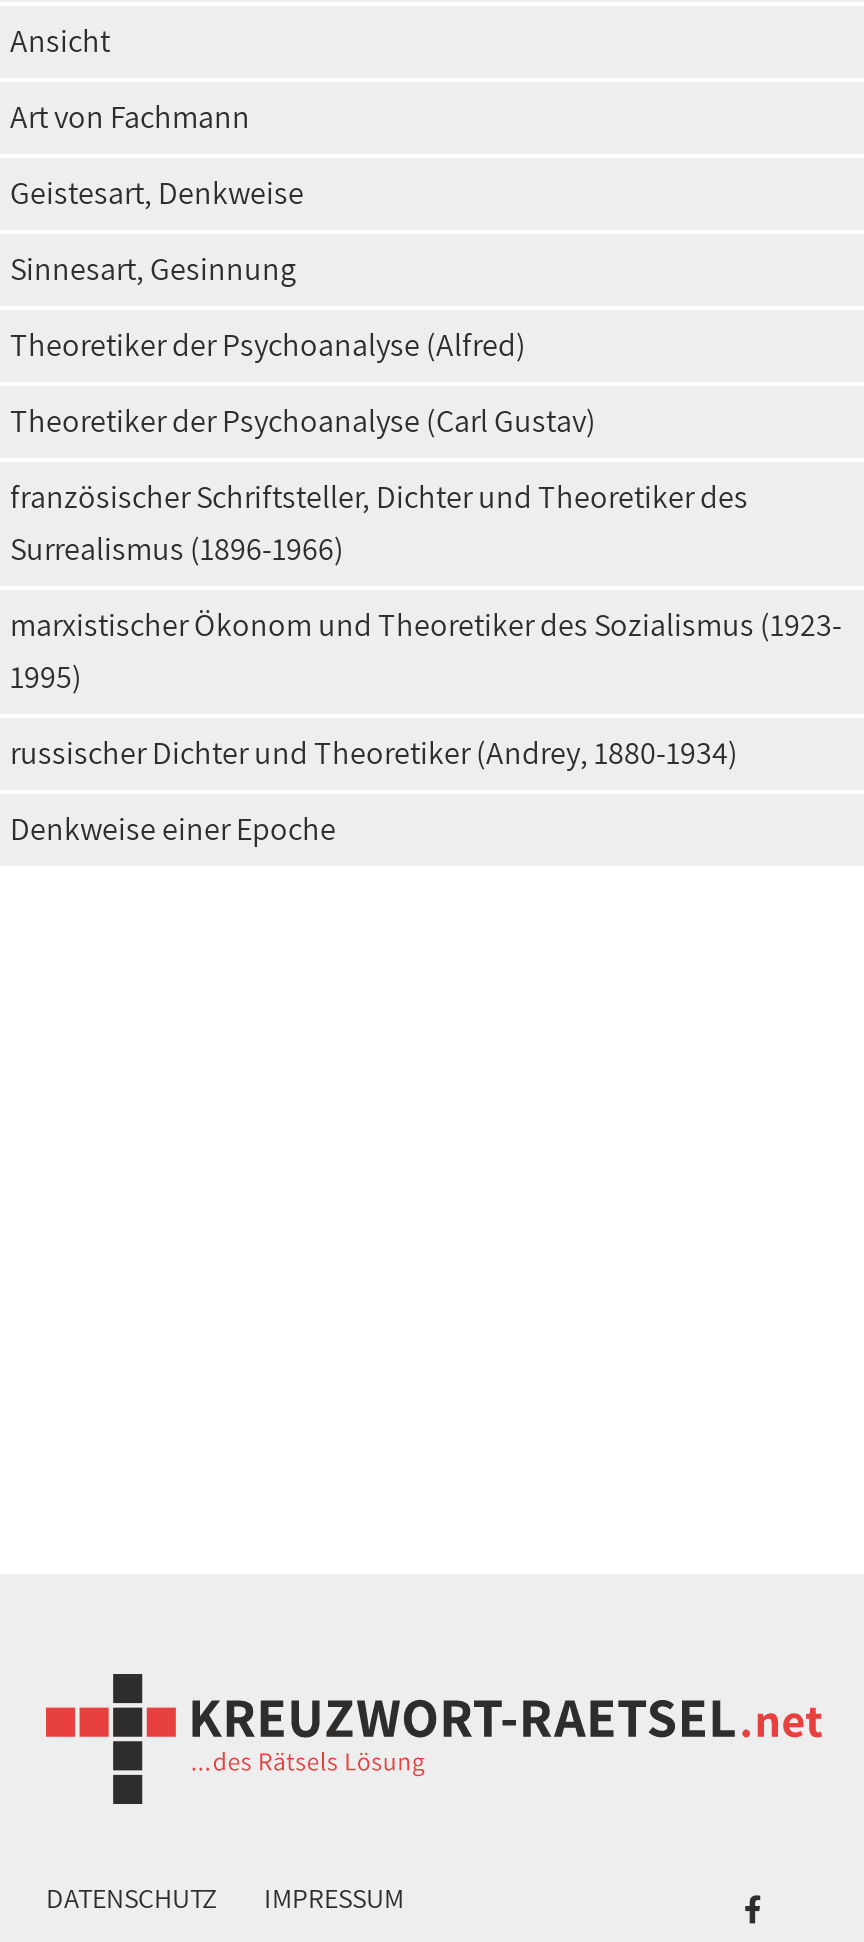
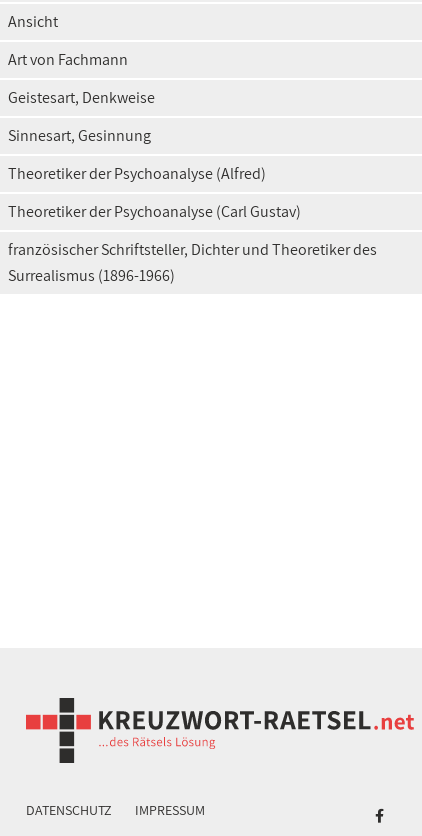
- marxistischer Ökonom und Theoretiker des Sozialismus (1923-
- 1995)
- russischer Dichter und Theoretiker (Andrey, 1880-1934)
- Denkweise einer Epoche
